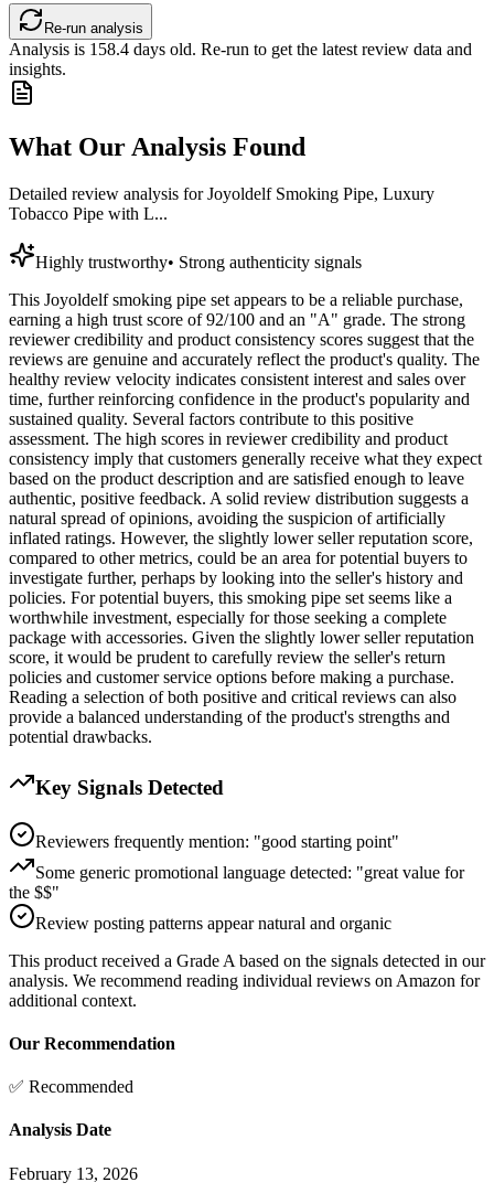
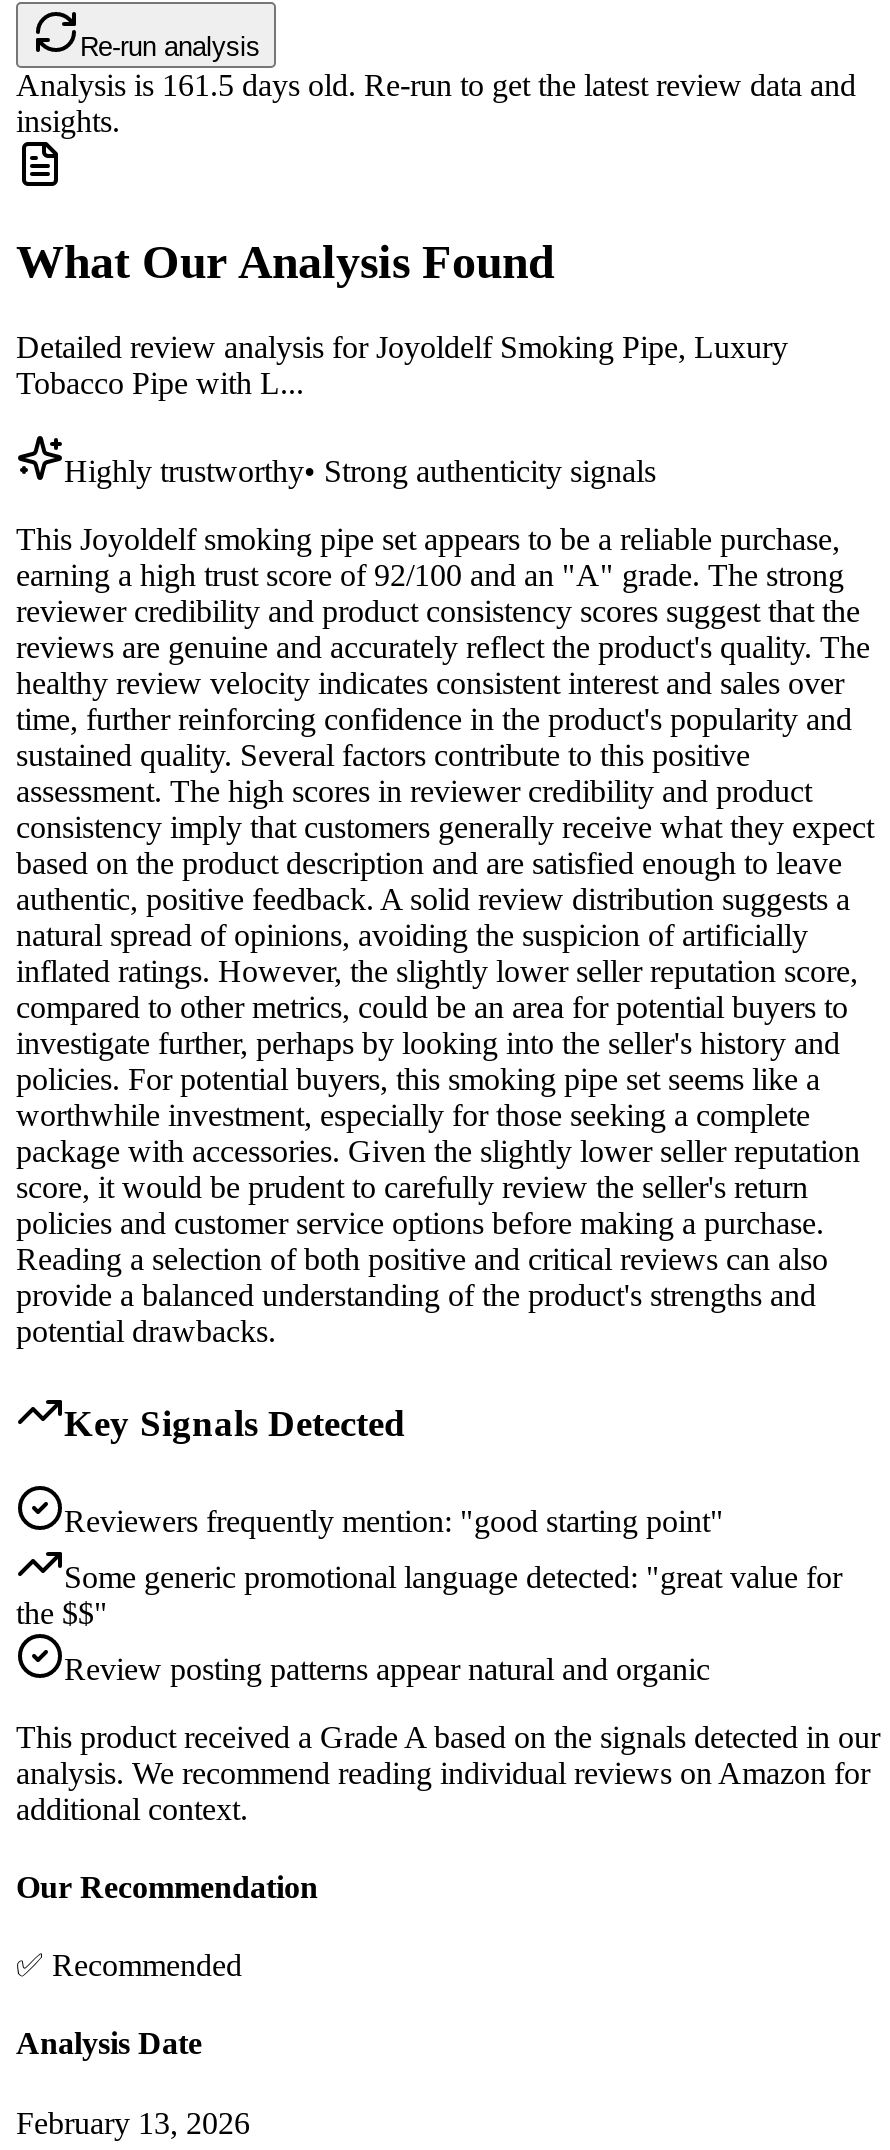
- Analysis is158.4days old. Re-run to get the latest review data and
+ Analysis is161.5days old. Re-run to get the latest review data and
